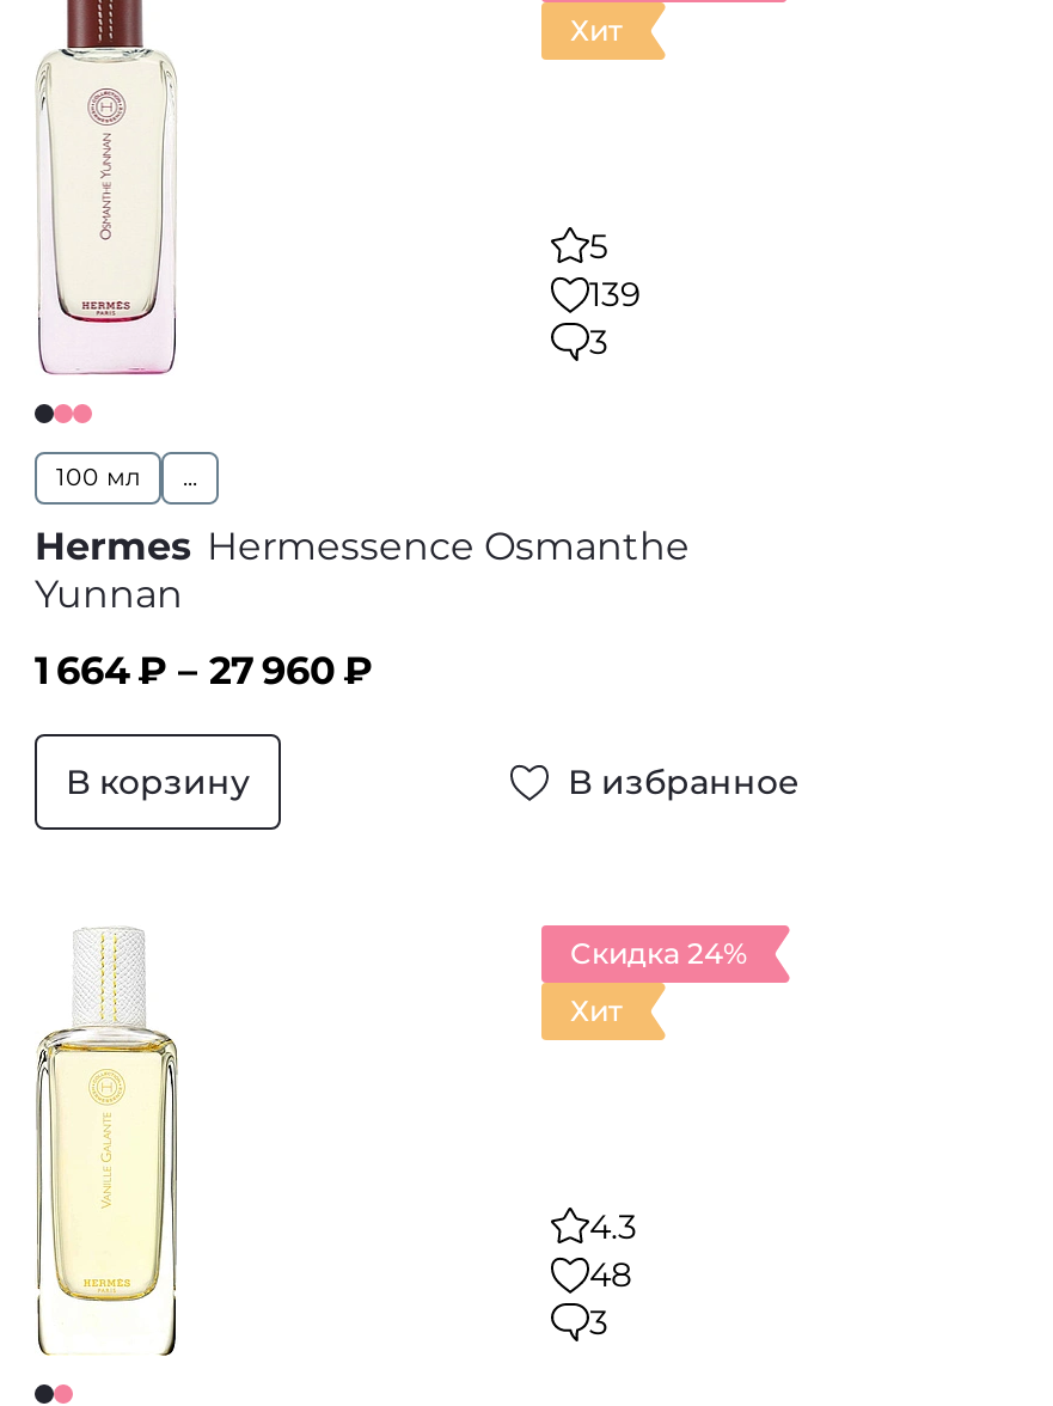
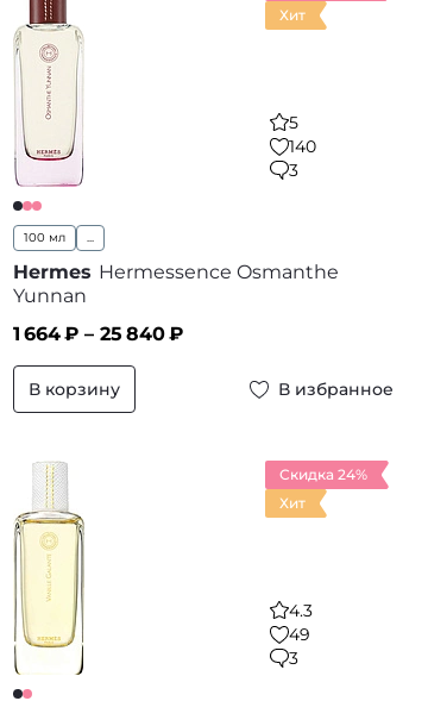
- 139
+ 140

- 1 664 ₽ – 27 960 ₽
+ 1 664 ₽ – 25 840 ₽

- 48
+ 49
